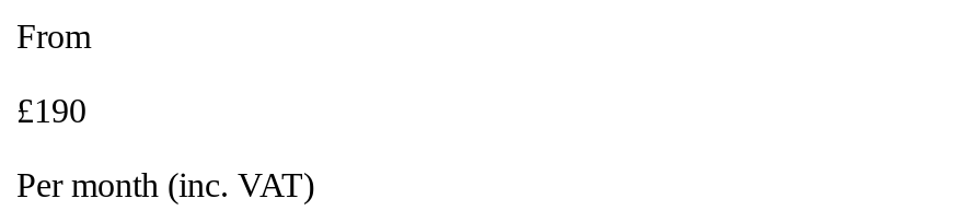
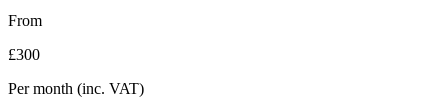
- £190
+ £300
